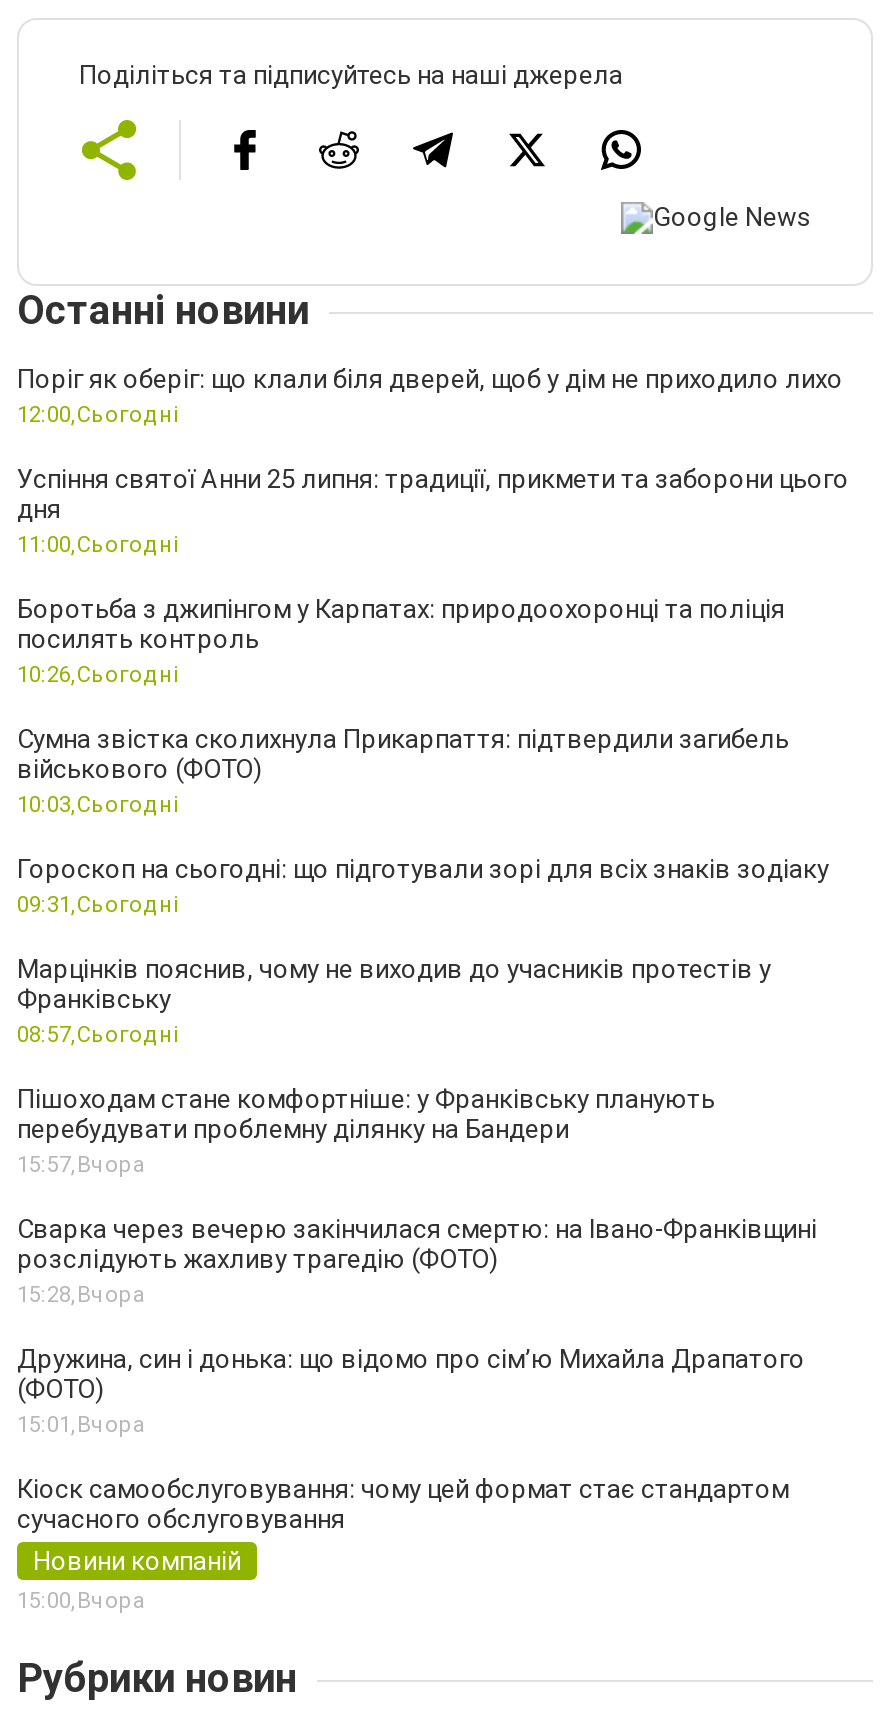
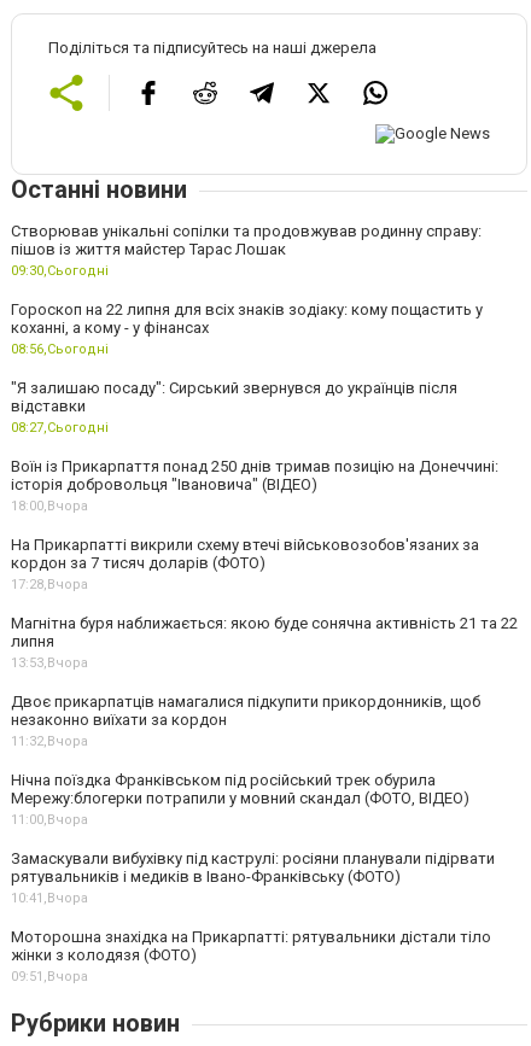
- Поріг як оберіг: що клали біля дверей, щоб у дім не приходило лихо
- 12:00,Сьогодні
+ Створював унікальні сопілки та продовжував родинну справу:
+ пішов із життя майстер Тарас Лошак
+ 09:30,Сьогодні

- Успіння святої Анни 25 липня: традиції, прикмети та заборони цього
- дня
- 11:00,Сьогодні
+ Гороскоп на 22 липня для всіх знаків зодіаку: кому пощастить у
+ коханні, а кому - у фінансах
+ 08:56,Сьогодні

- Боротьба з джипінгом у Карпатах: природоохоронці та поліція
- посилять контроль
- 10:26,Сьогодні
+ "Я залишаю посаду": Сирський звернувся до українців після
+ відставки
+ 08:27,Сьогодні

- Сумна звістка сколихнула Прикарпаття: підтвердили загибель
- військового (ФОТО)
- 10:03,Сьогодні
+ Воїн із Прикарпаття понад 250 днів тримав позицію на Донеччині:
+ історія добровольця "Івановича" (ВІДЕО)
+ 18:00,Вчора

- Гороскоп на сьогодні: що підготували зорі для всіх знаків зодіаку
- 09:31, Сьогодні
+ На Прикарпатті викрили схему втечі військовозобов'язаних за
+ кордон за 7 тисяч доларів (ФОТО)
+ 17:28,Вчора

- Марцінків пояснив, чому не виходив до учасників протестів у
- Франківську
- 08:57,Сьогодні
+ Магнітна буря наближається: якою буде сонячна активність 21 та 22
+ липня
+ 13:53,Вчора

- Пішоходам стане комфортніше: у Франківську планують
- перебудувати проблемну ділянку на Бандери
- 15:57, Вчора
+ Двоє прикарпатців намагалися підкупити прикордонників, щоб
+ незаконно виїхати за кордон
+ 11:32, Вчора

- Сварка через вечерю закінчилася смертю: на Івано-Франківщині
- розслідують жахливу трагедію (ФОТО)
- 15:28, Вчора
+ Нічна поїздка Франківськом під російський трек обурила
+ Мережу:блогерки потрапили у мовний скандал (ФОТО, ВІДЕО)
+ 11:00, Вчора

- Дружина, син і донька: що відомо про сім’ю Михайла Драпатого
- (ФОТО)
- 15:01, Вчора
+ Замаскували вибухівку під каструлі: росіяни планували підірвати
+ рятувальників і медиків в Івано-Франківську (ФОТО)
+ 10:41, Вчора

- Кіоск самообслуговування: чому цей формат стає стандартом
- сучасного обслуговування
- Новини компаній
- 15:00, Вчора
+ Моторошна знахідка на Прикарпатті: рятувальники дістали тіло
+ жінки з колодязя (ФОТО)
+ 09:51, Вчора
